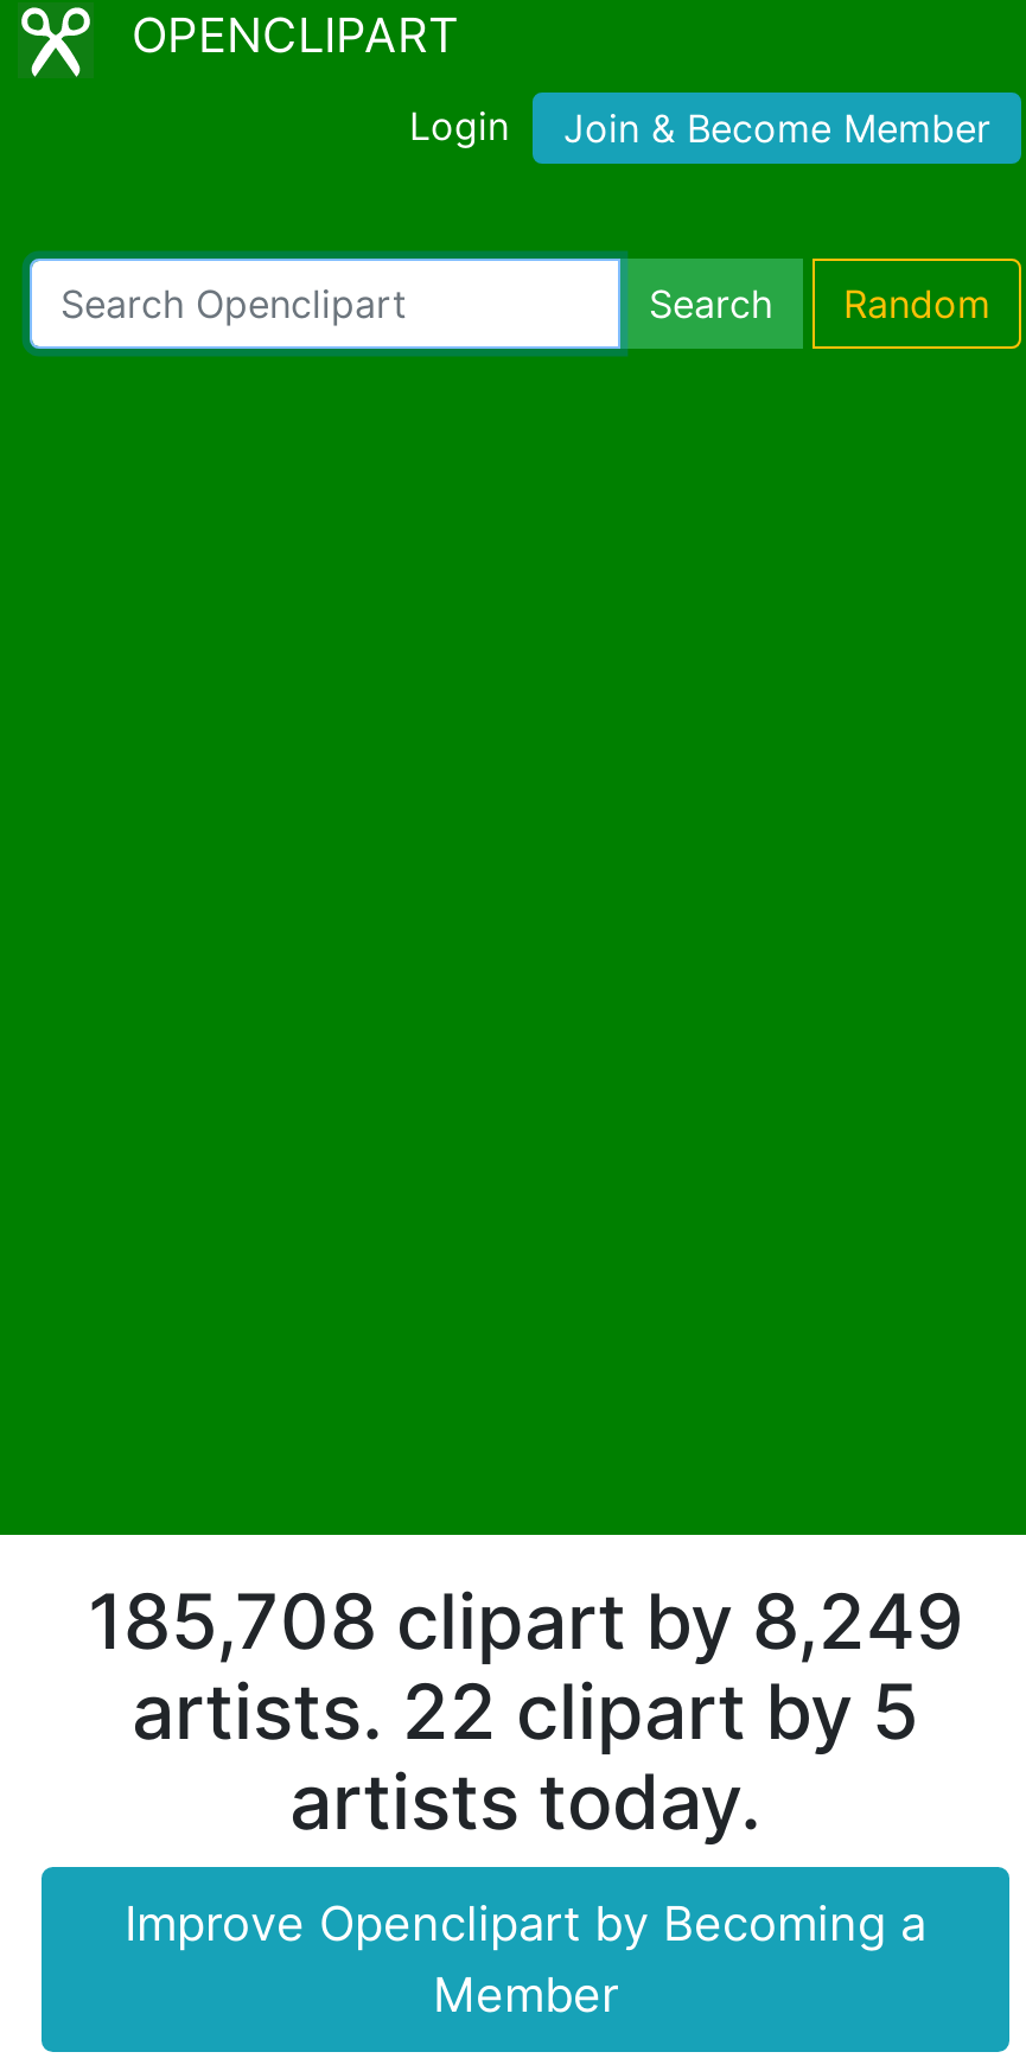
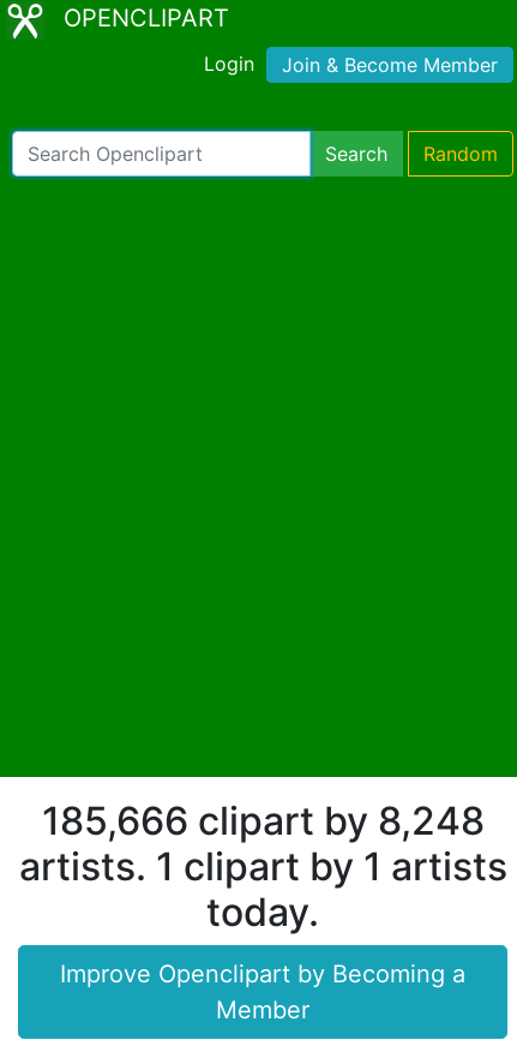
- 185,708 clipart by 8,249
- artists. 22 clipart by 5
- artists today.
+ 185,666 clipart by 8,248
+ artists. 1 clipart by 1 artists
+ today.
